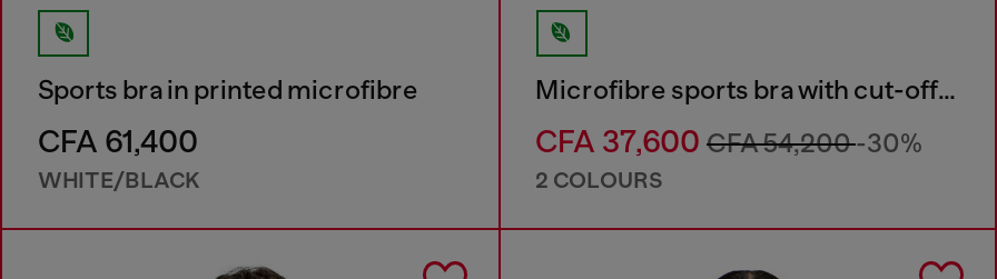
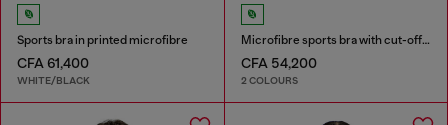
- CFA 37,600 CFA 54,200-30%
+ CFA 54,200
